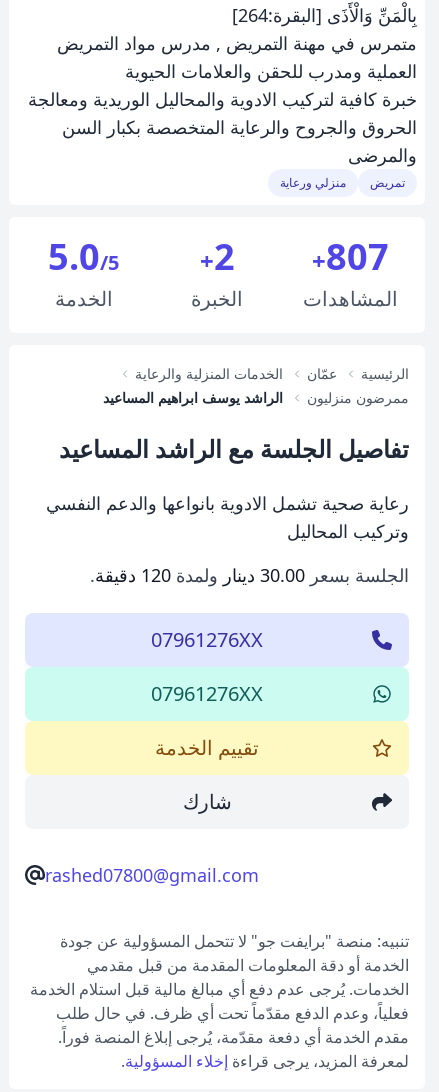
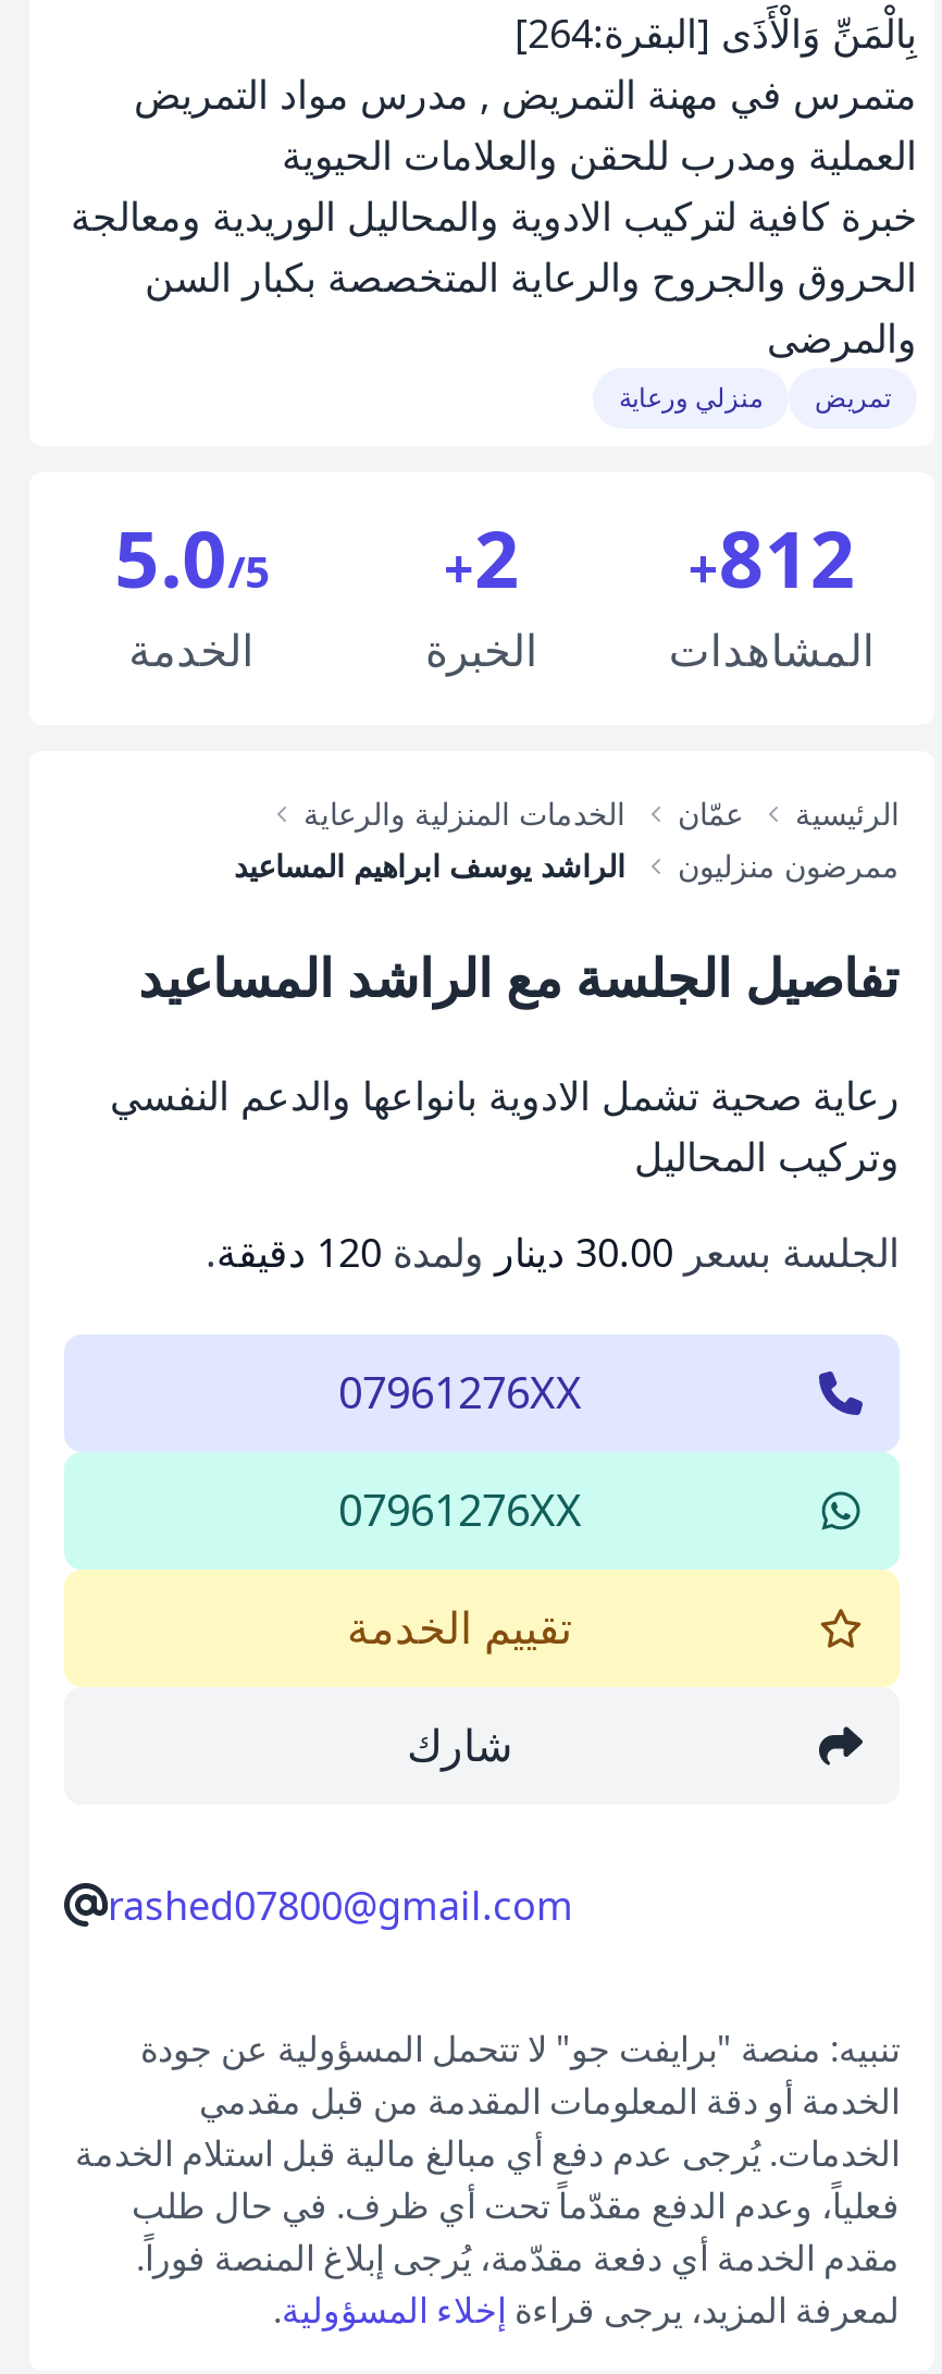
- 807
+ 812
